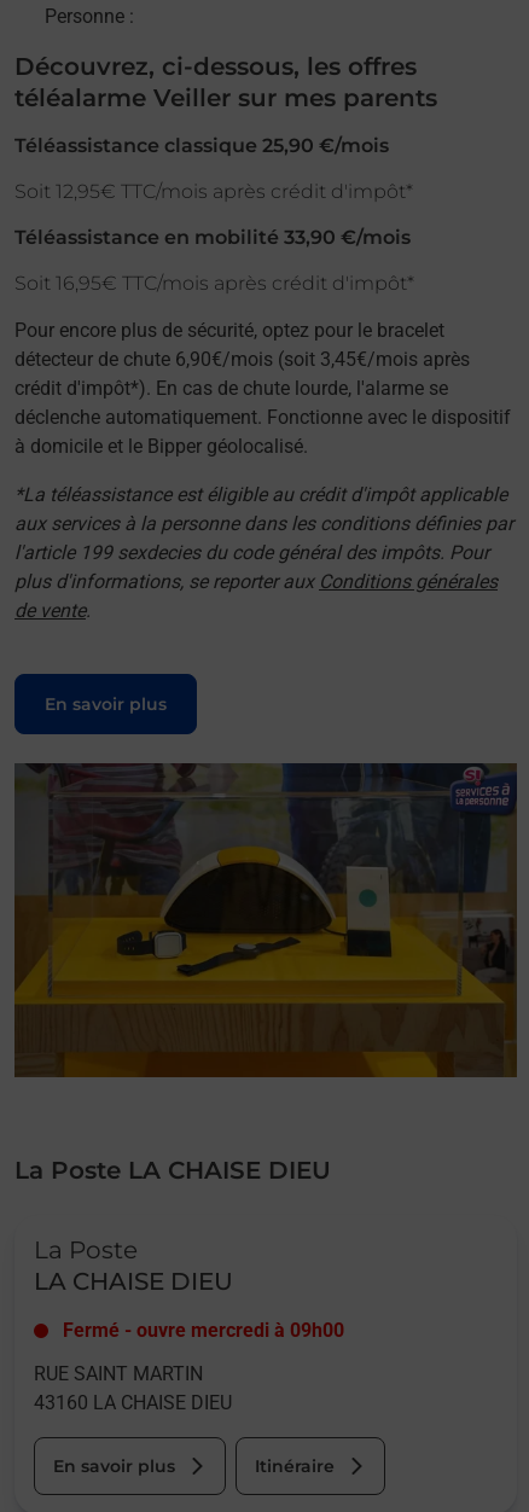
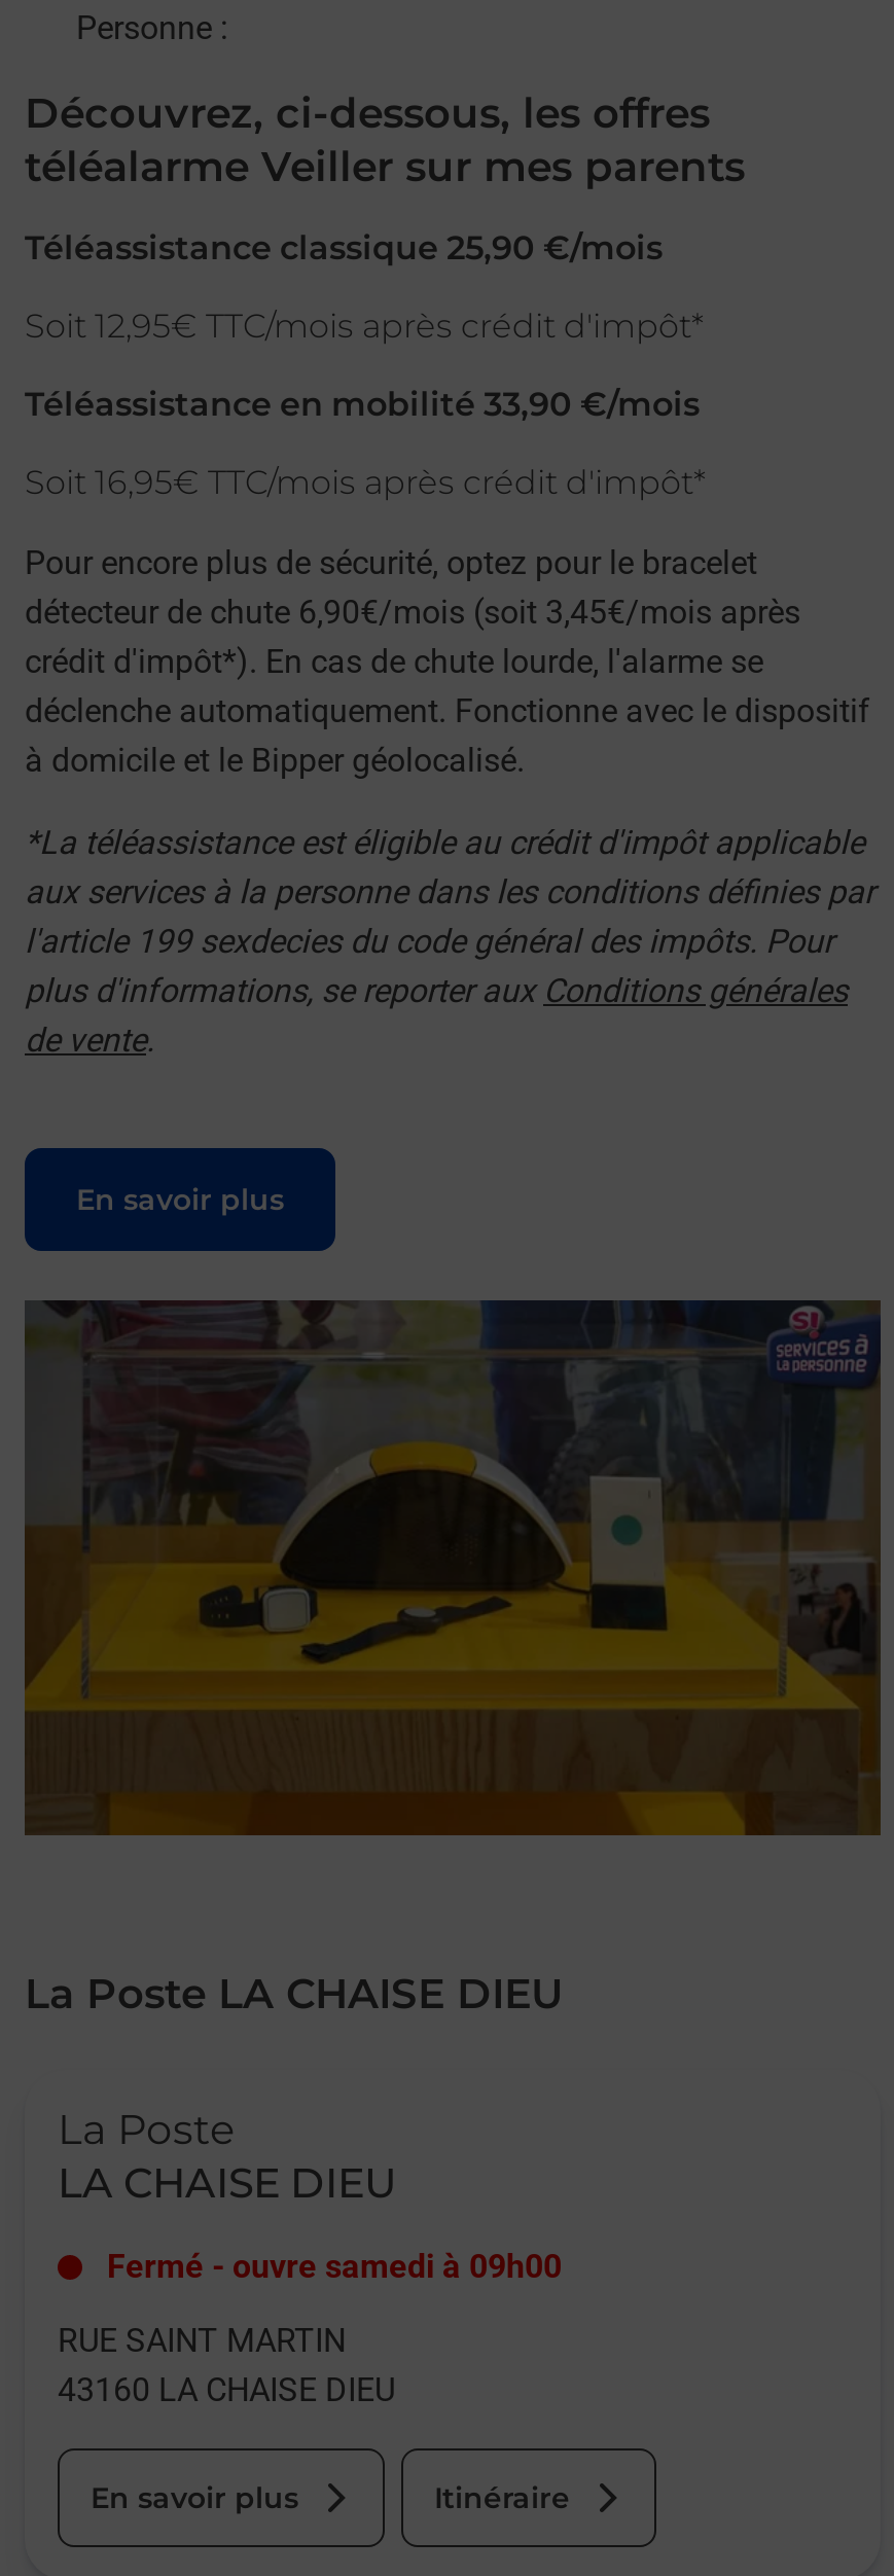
- Fermé - ouvre mercredi à 09h00
+ Fermé - ouvre samedi à 09h00
